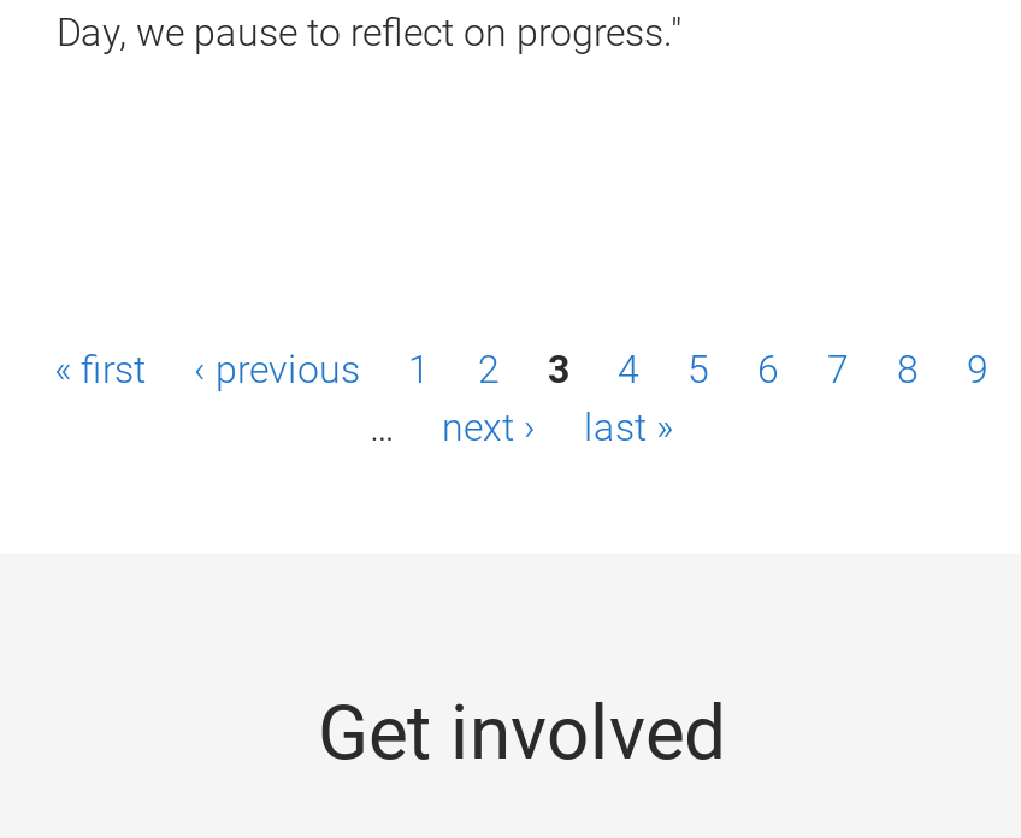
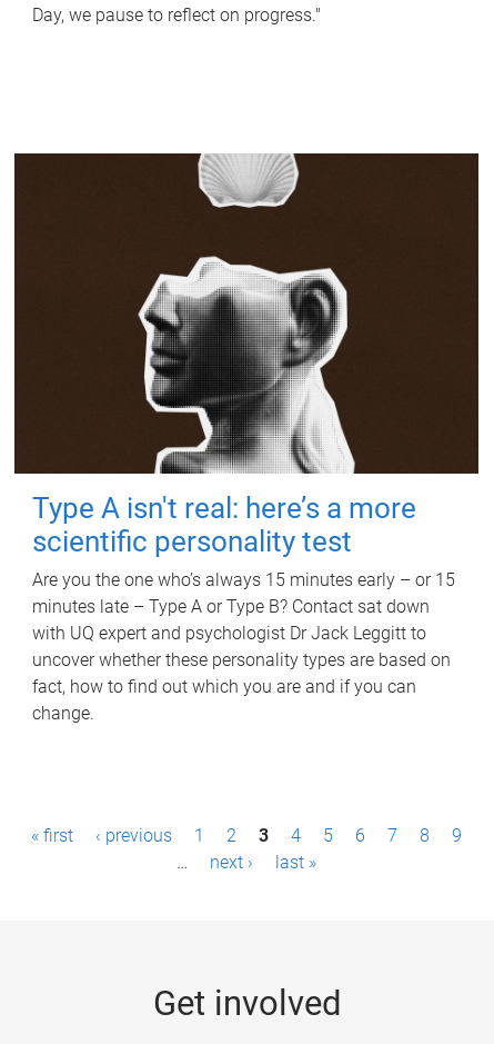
+ [image]
+ Type A isn't real: here’s a more
+ scientific personality test
+ Are you the one who’s always 15 minutes early – or 15
+ minutes late – Type A or Type B? Contact sat down
+ with UQ expert and psychologist Dr Jack Leggitt to
+ uncover whether these personality types are based on
+ fact, how to find out which you are and if you can
+ change.
